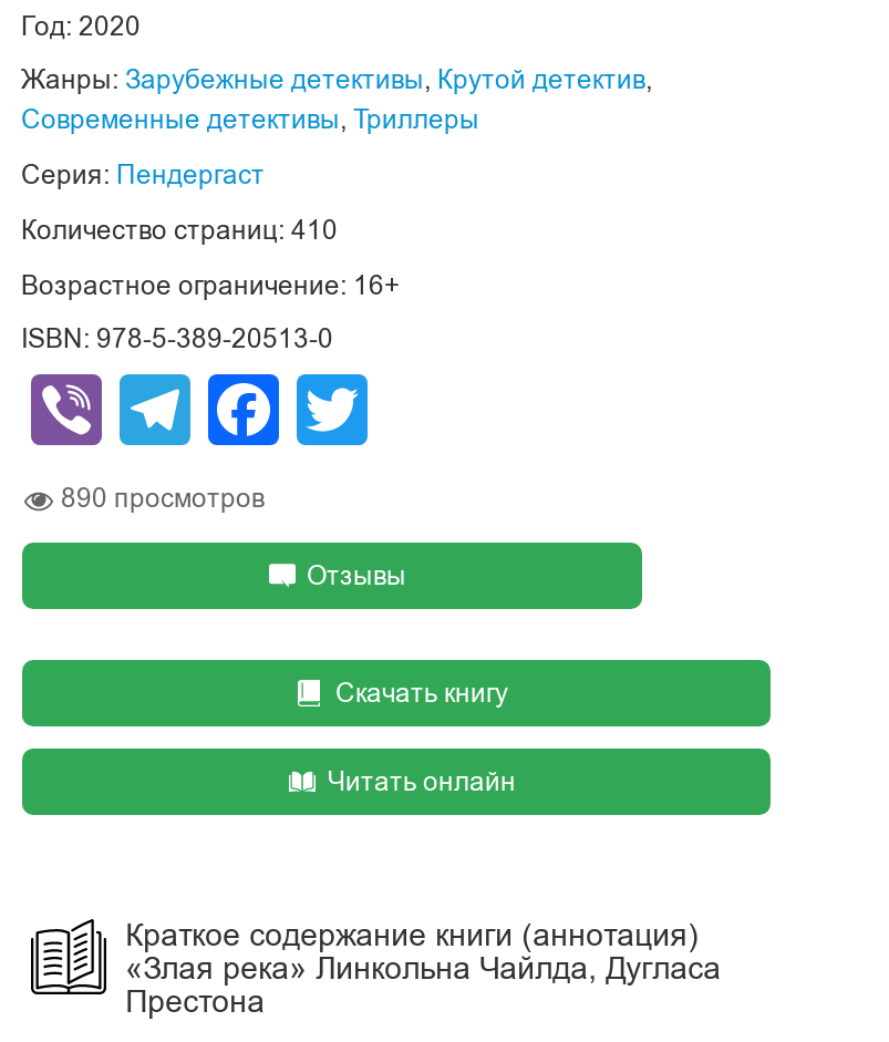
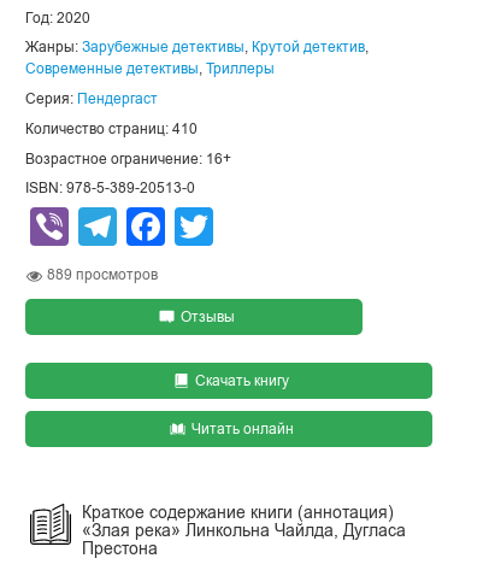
- 890 просмотров
+ 889 просмотров
